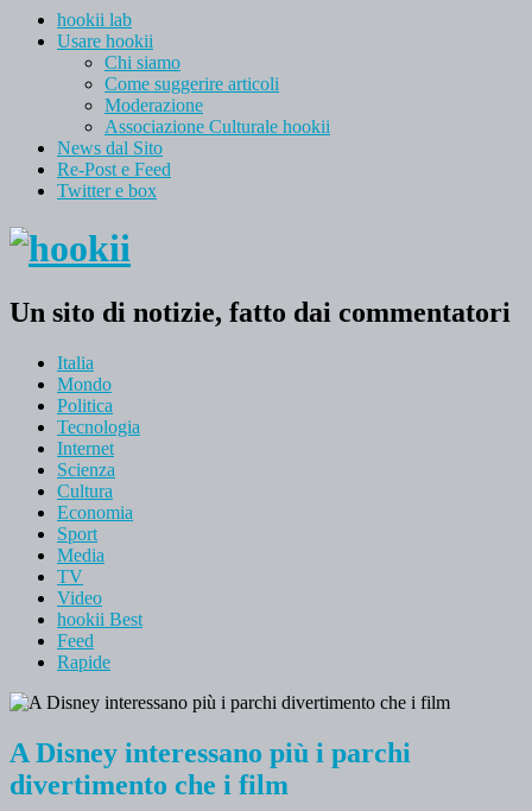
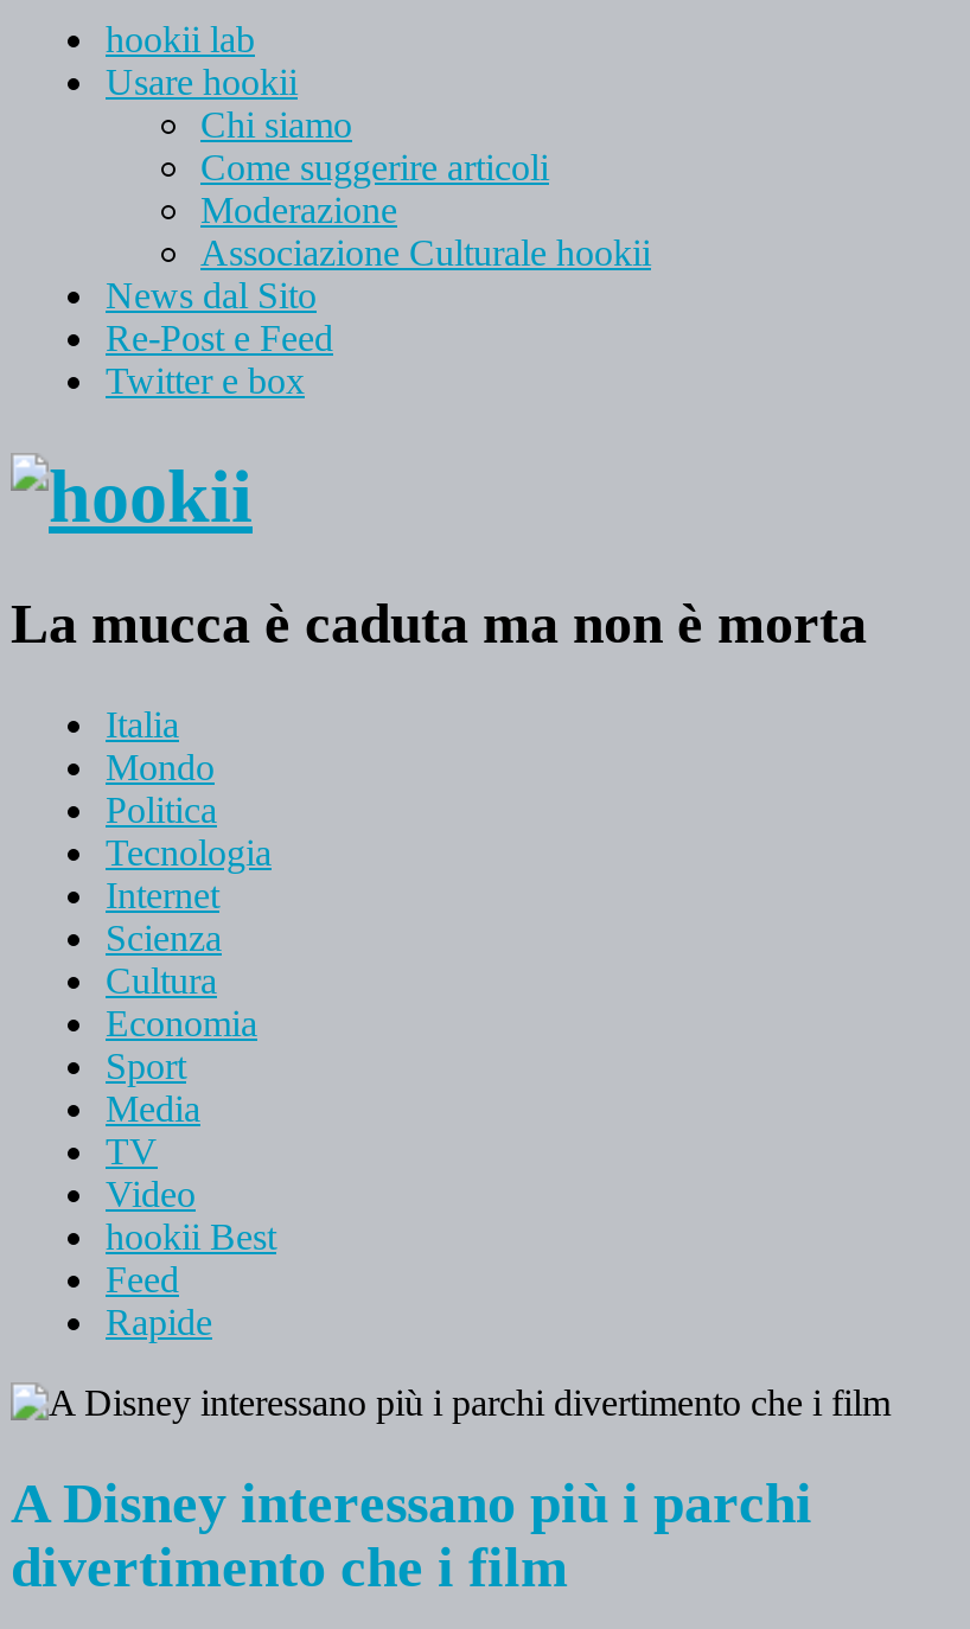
- Un sito di notizie, fatto dai commentatori
+ La mucca è caduta ma non è morta
